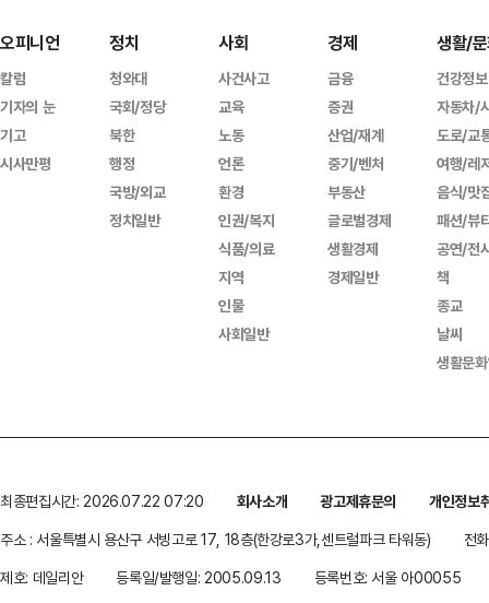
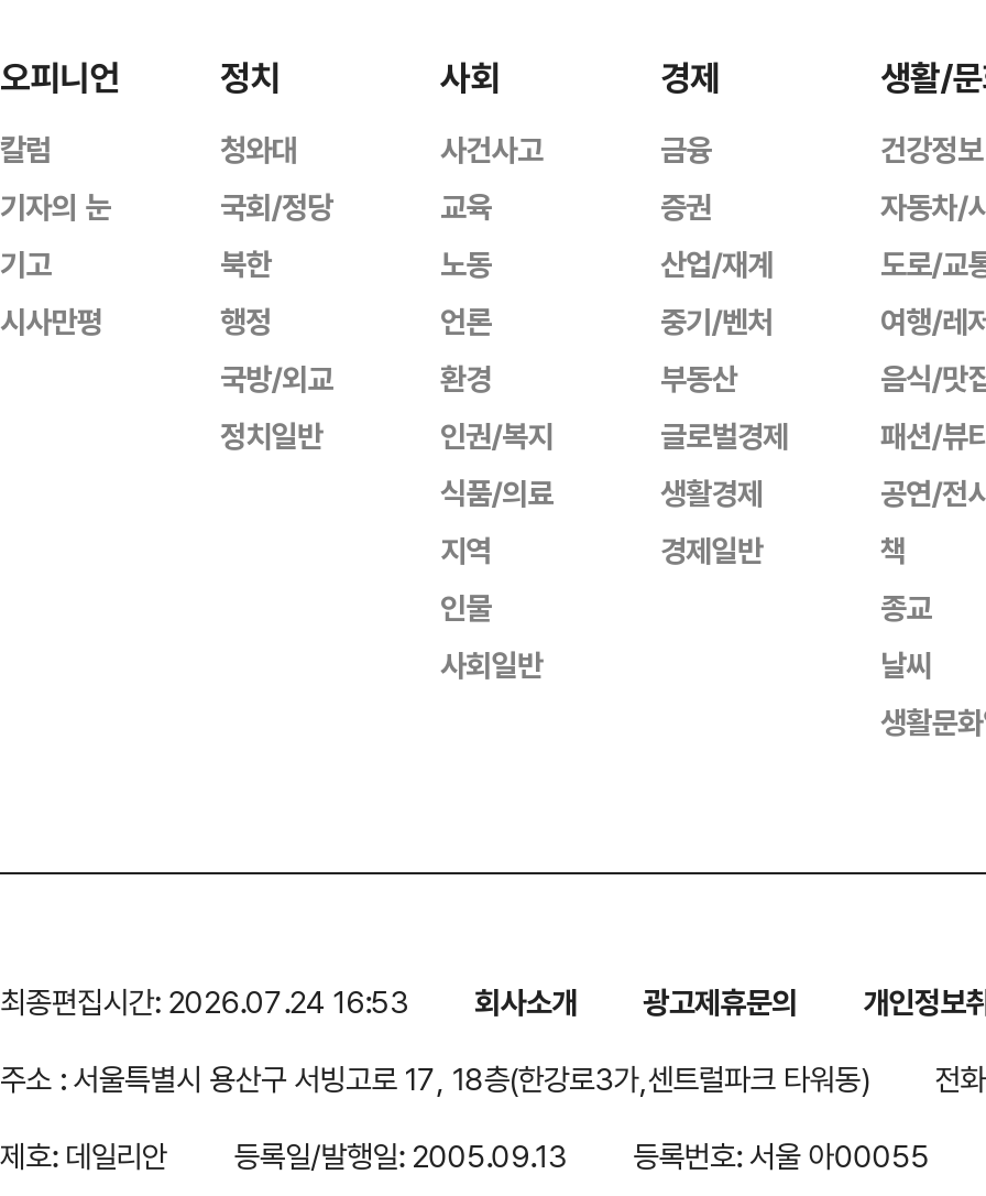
- 최종편집시간: 2026.07.22 07:20
+ 최종편집시간: 2026.07.24 16:53
